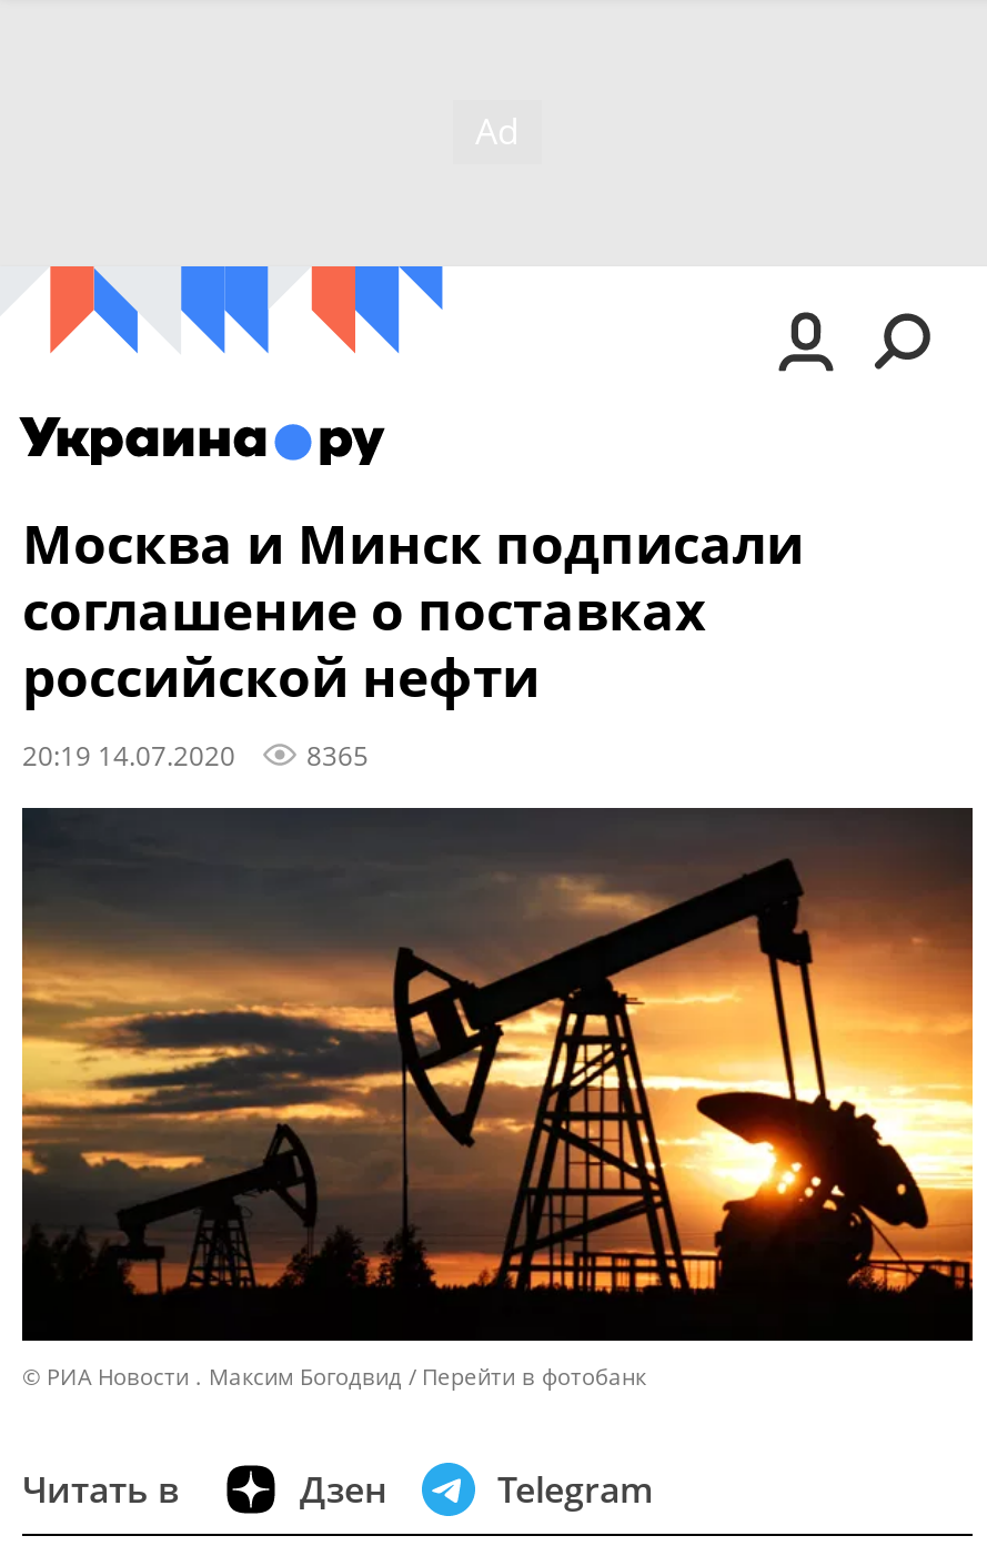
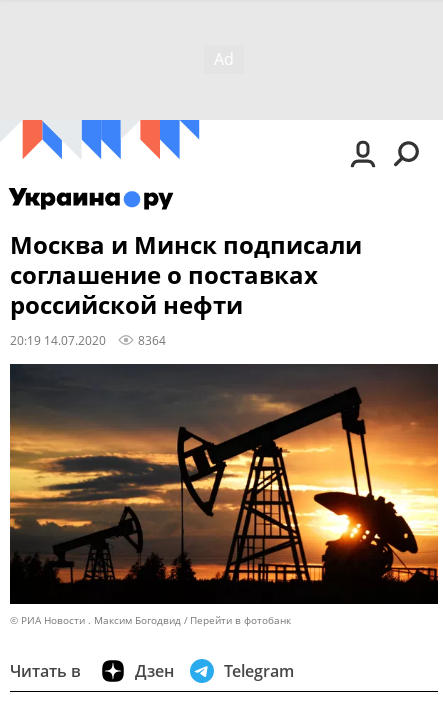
- 20:19 14.07.2020 8365
+ 20:19 14.07.2020 8364
